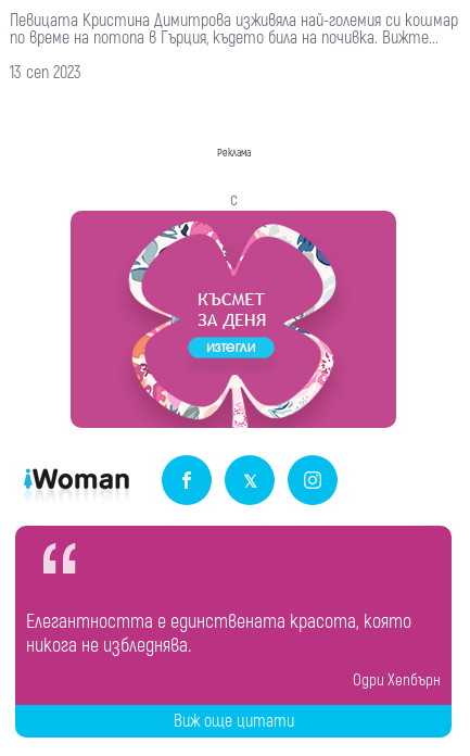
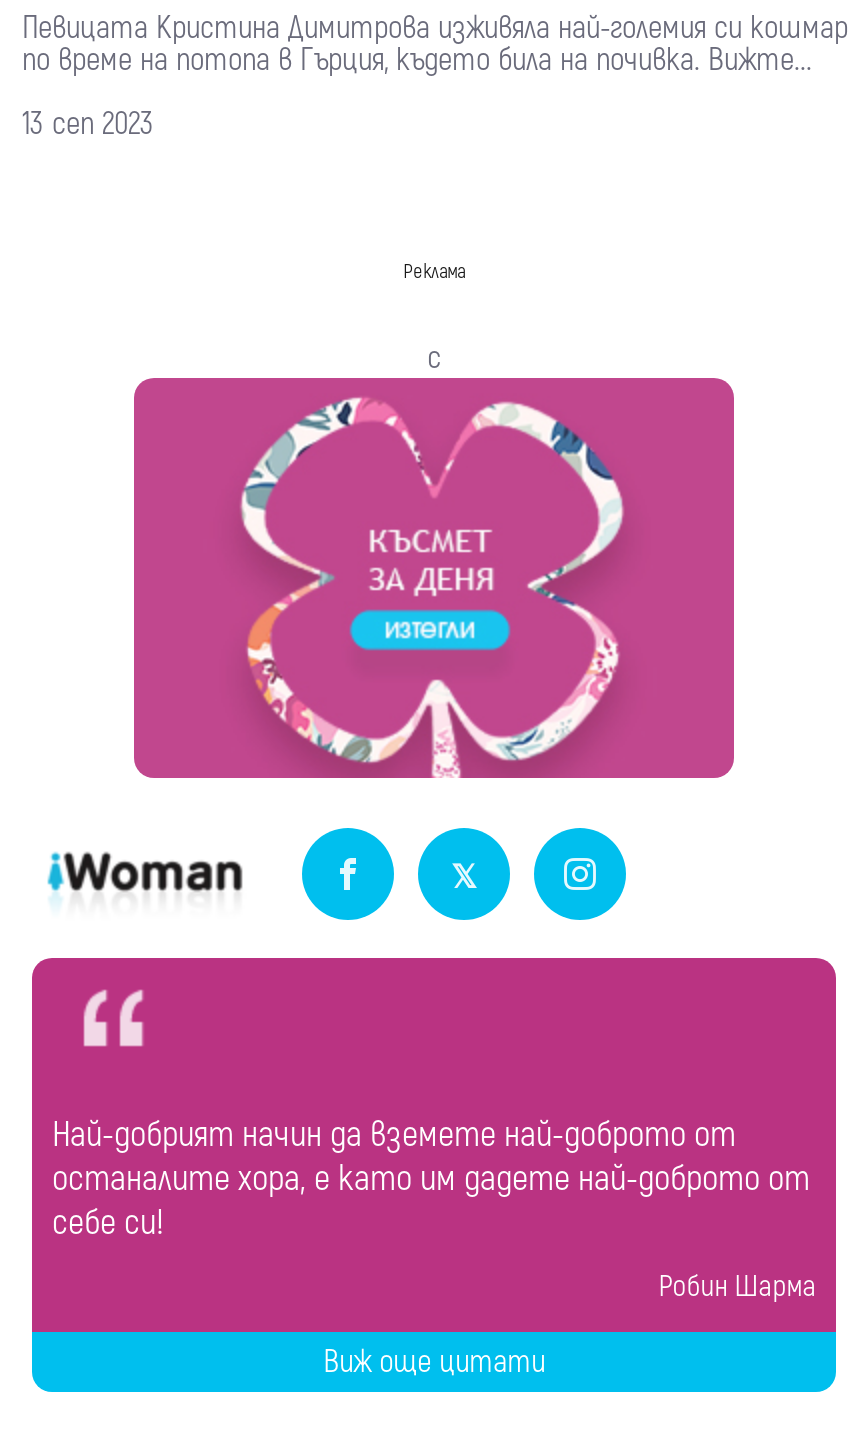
- Елегантността е единствената красота, която
- никога не избледнява.
+ Най-добрият начин да вземете най-доброто от
+ останалите хора, е като им дадете най-доброто от
+ себе си!

- Одри Хепбърн
+ Робин Шарма
